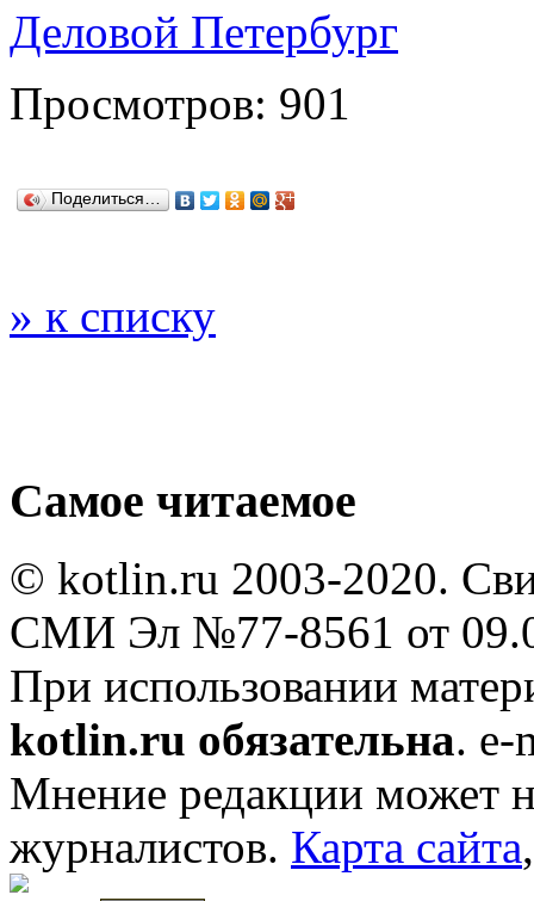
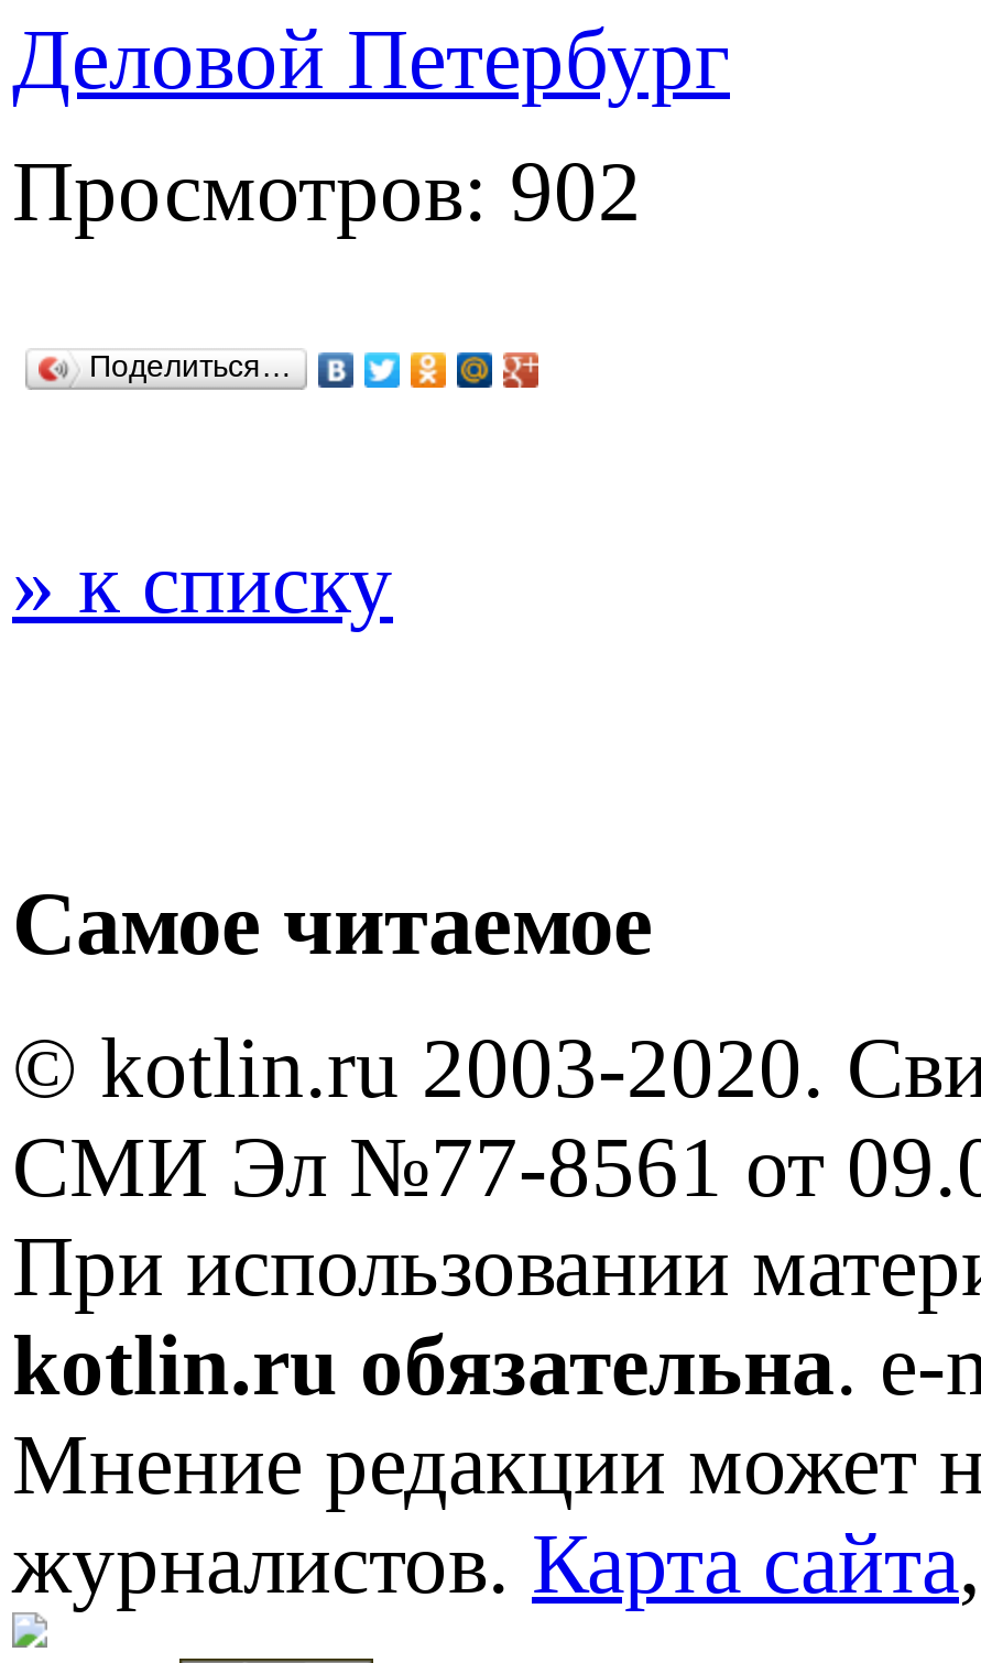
- Просмотров: 901
+ Просмотров: 902
